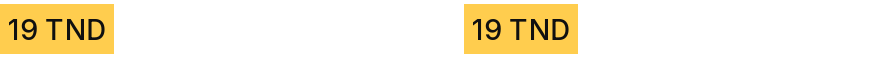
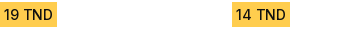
- 19 TND
+ 14 TND
